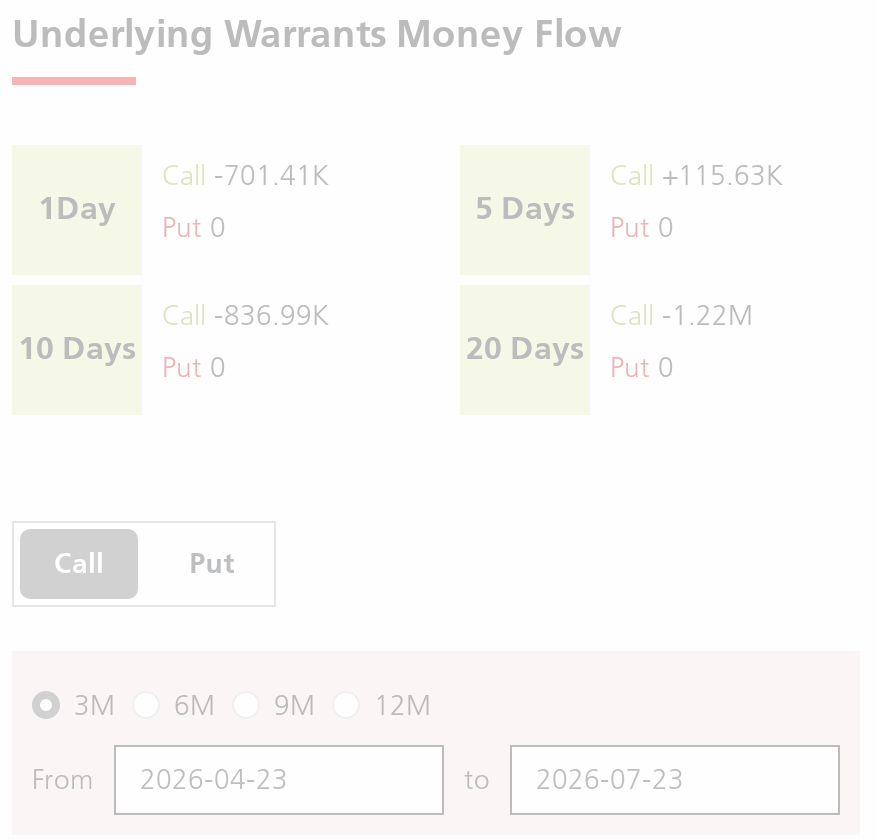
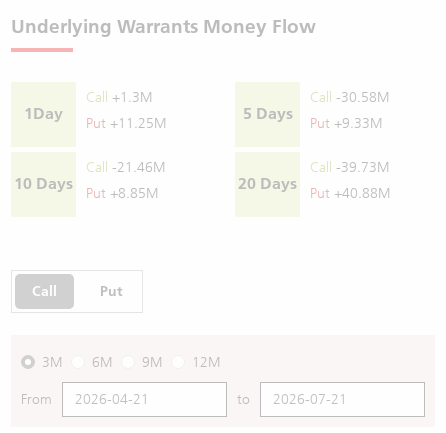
- Call -701.41K
+ Call +1.3M

- Call +115.63K
+ Call -30.58M

- Put 0
+ Put +11.25M

- Put 0
+ Put +9.33M

- Call -836.99K
+ Call -21.46M

- Call -1.22M
+ Call -39.73M

- Put 0
+ Put +8.85M

- Put 0
+ Put +40.88M
